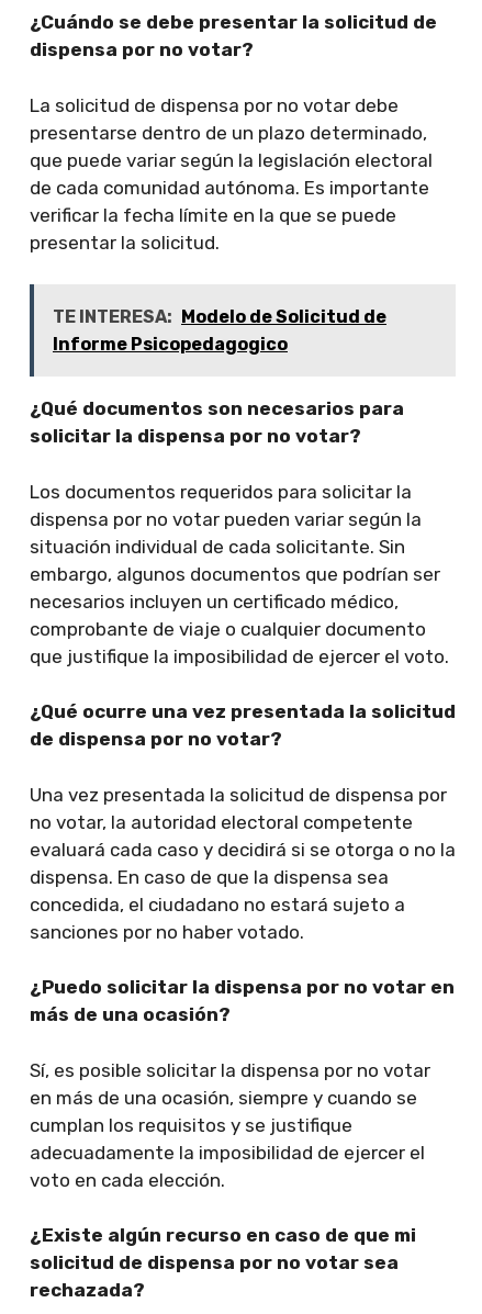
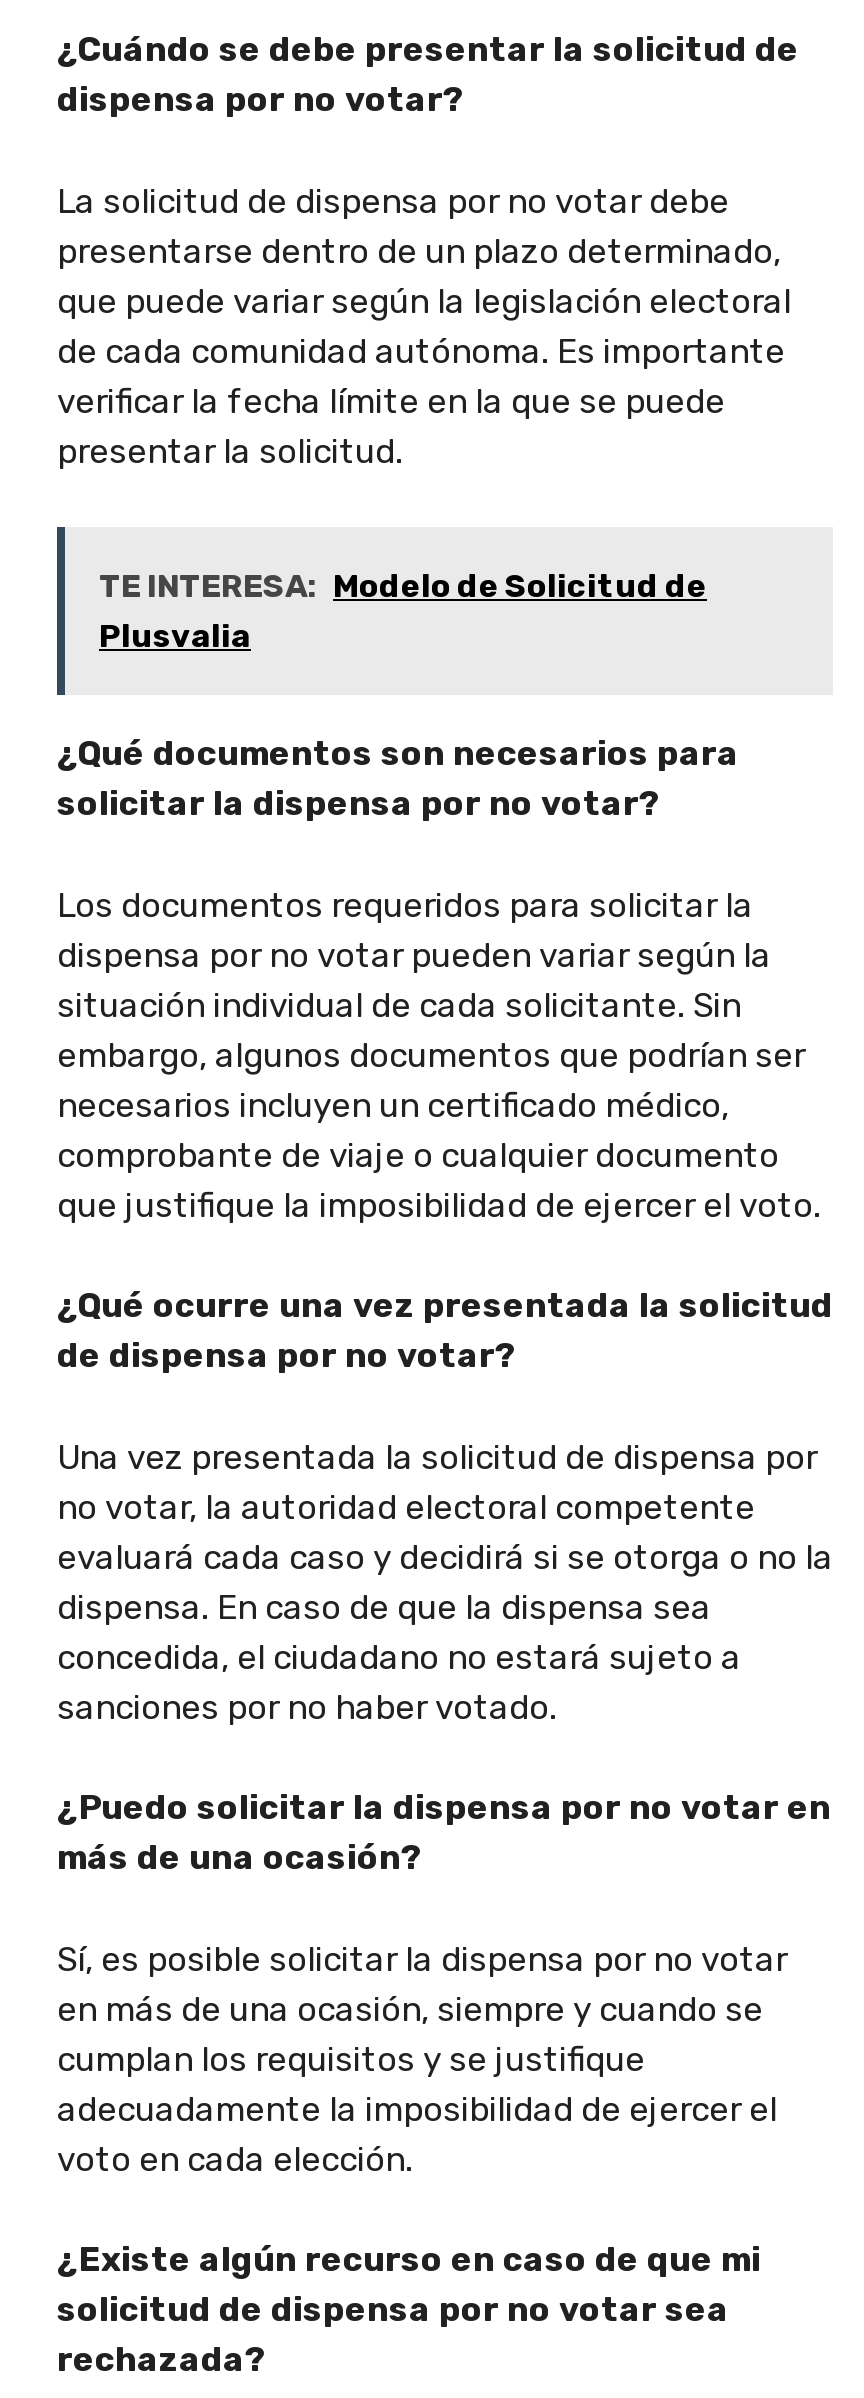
- Informe Psicopedagogico
+ Plusvalia
